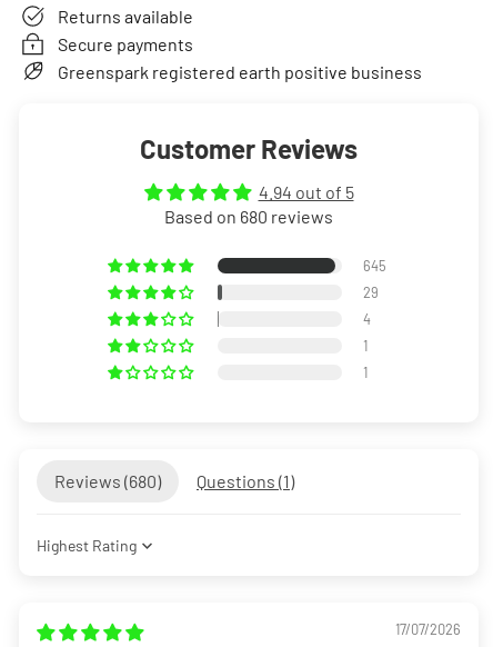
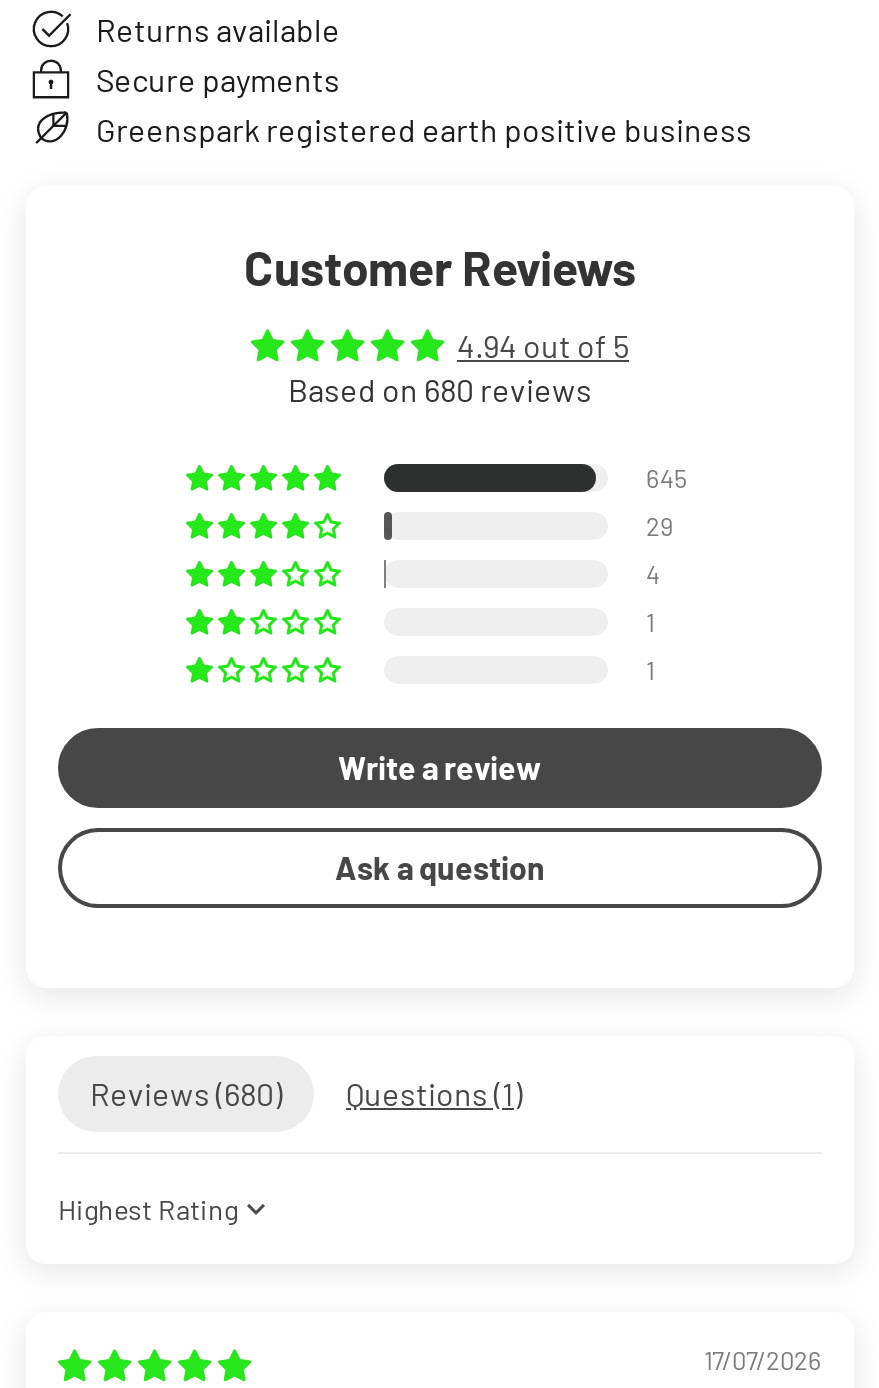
+ Write a review
+ Ask a question
